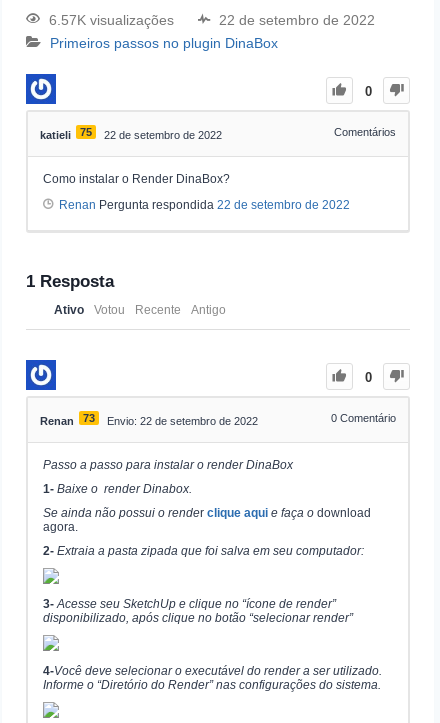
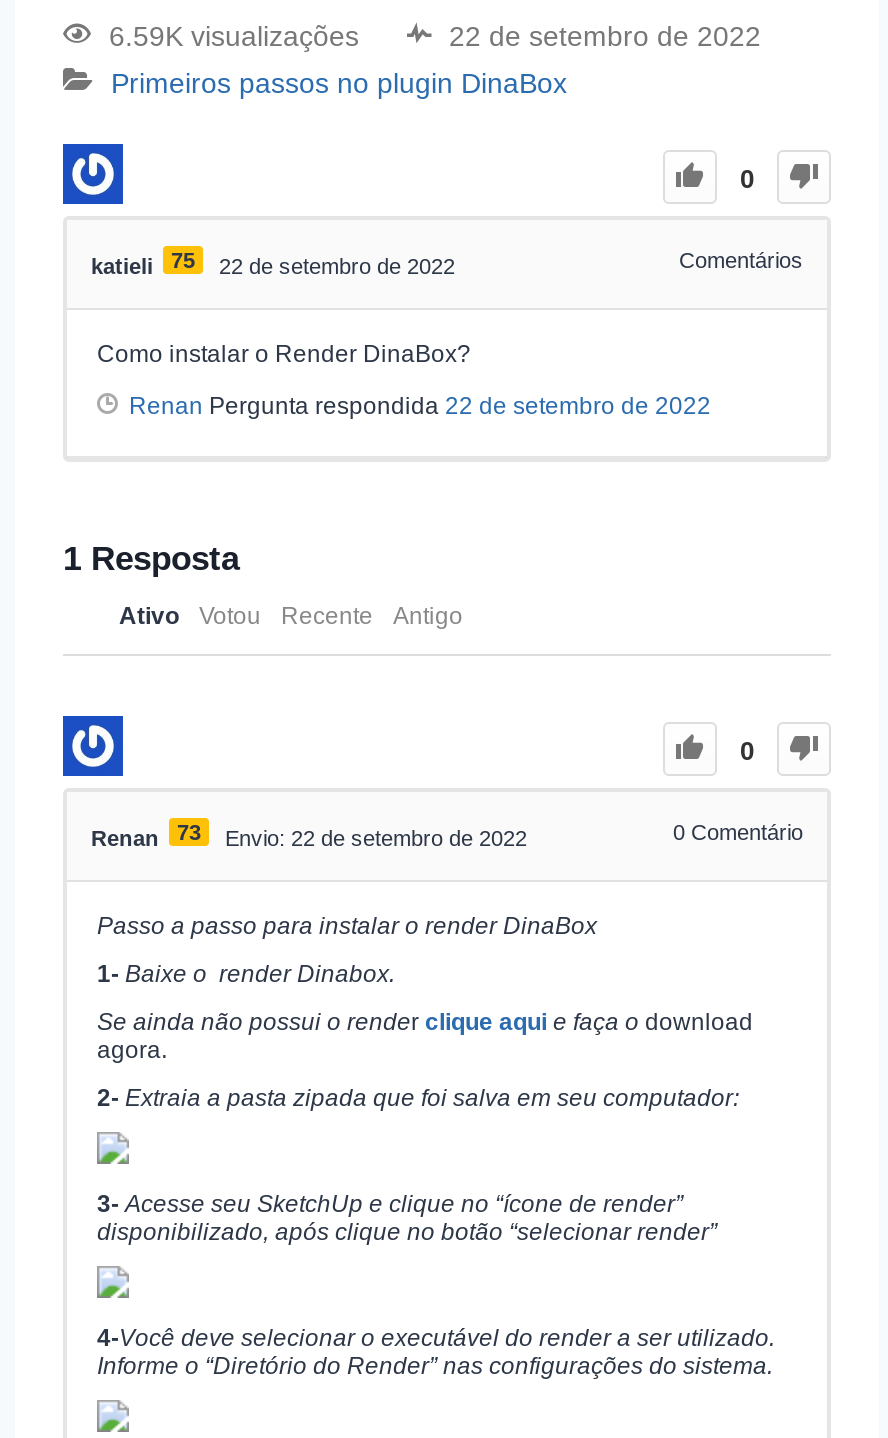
- 6.57K visualizações
+ 6.59K visualizações
